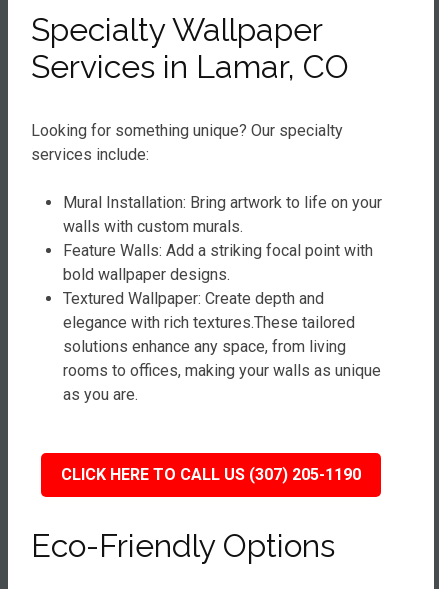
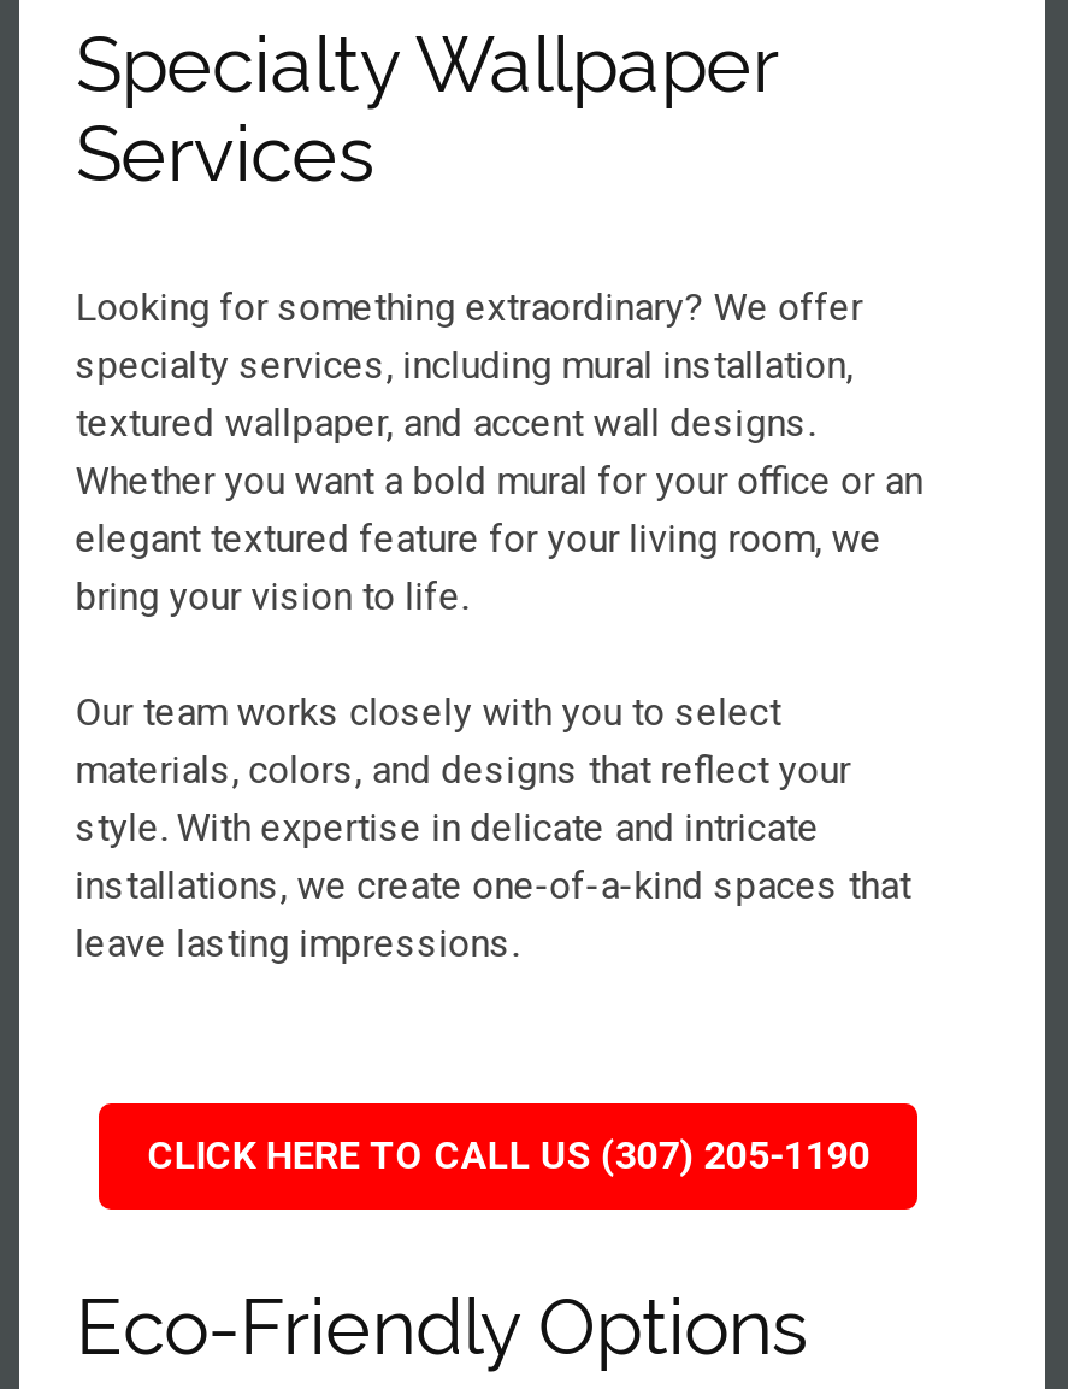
- Services in Lamar, CO
+ Services

- Looking for something unique? Our specialty
- services include:
+ Looking for something extraordinary? We offer
+ specialty services, including mural installation,
+ textured wallpaper, and accent wall designs.
+ Whether you want a bold mural for your office or an
+ elegant textured feature for your living room, we
+ bring your vision to life.

- Mural Installation: Bring artwork to life on your
- walls with custom murals.
- Feature Walls: Add a striking focal point with
- bold wallpaper designs.
- Textured Wallpaper: Create depth and
- elegance with rich textures.These tailored
- solutions enhance any space, from living
- rooms to offices, making your walls as unique
- as you are.
+ Our team works closely with you to select
+ materials, colors, and designs that reflect your
+ style. With expertise in delicate and intricate
+ installations, we create one-of-a-kind spaces that
+ leave lasting impressions.
